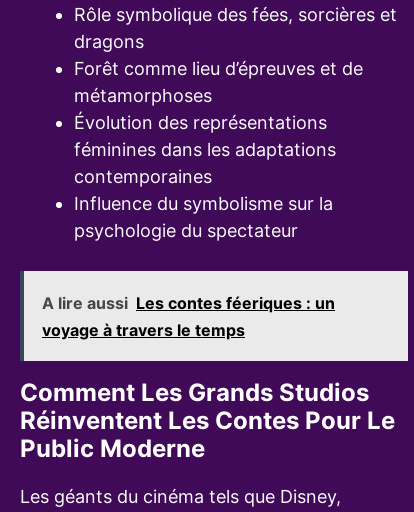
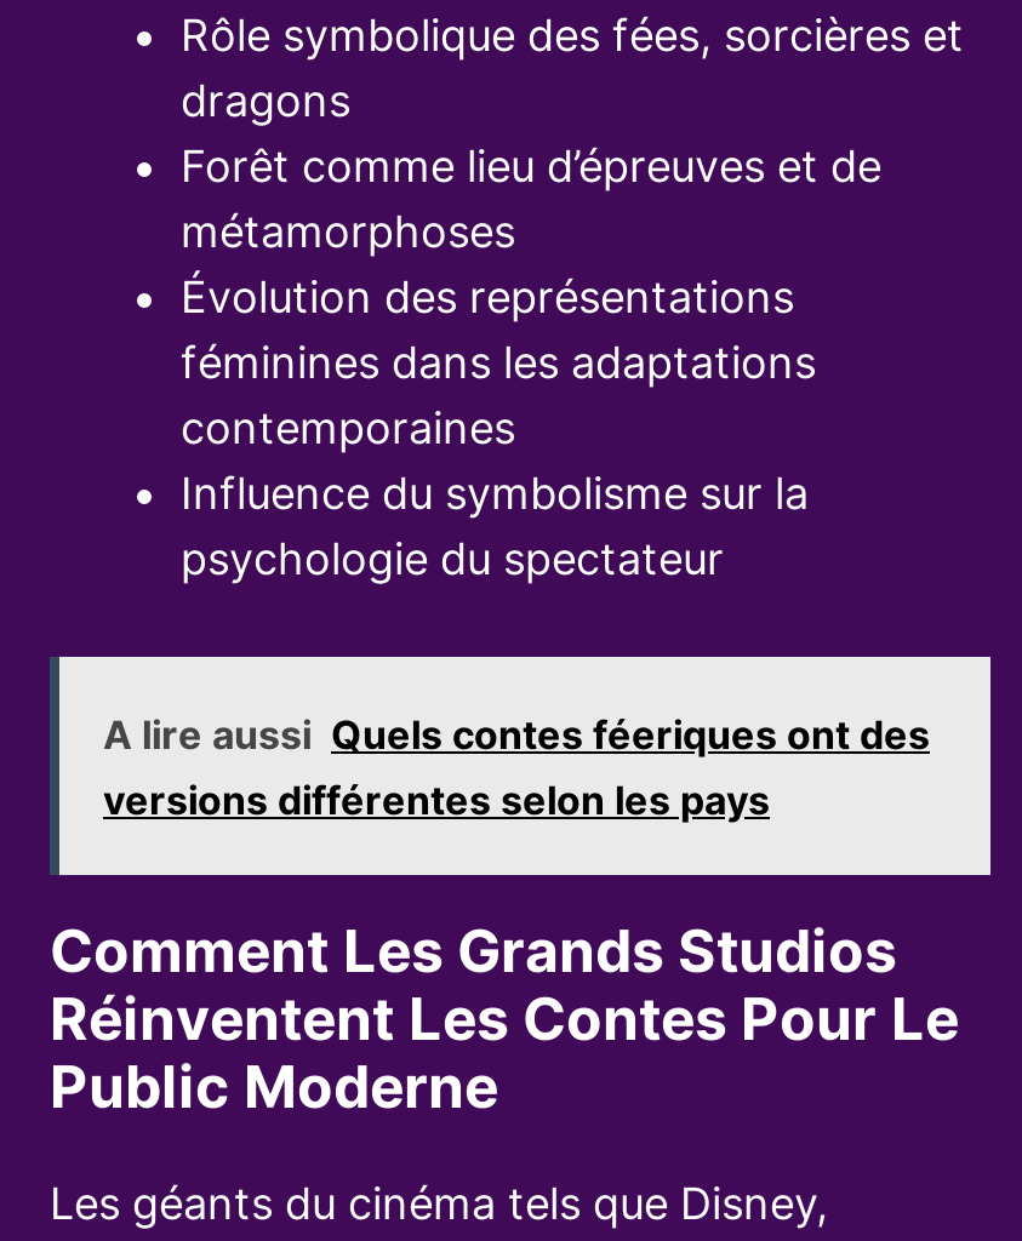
- A lire aussi Les contes féeriques : un
- voyage à travers le temps
+ A lire aussi Quels contes féeriques ont des
+ versions différentes selon les pays
